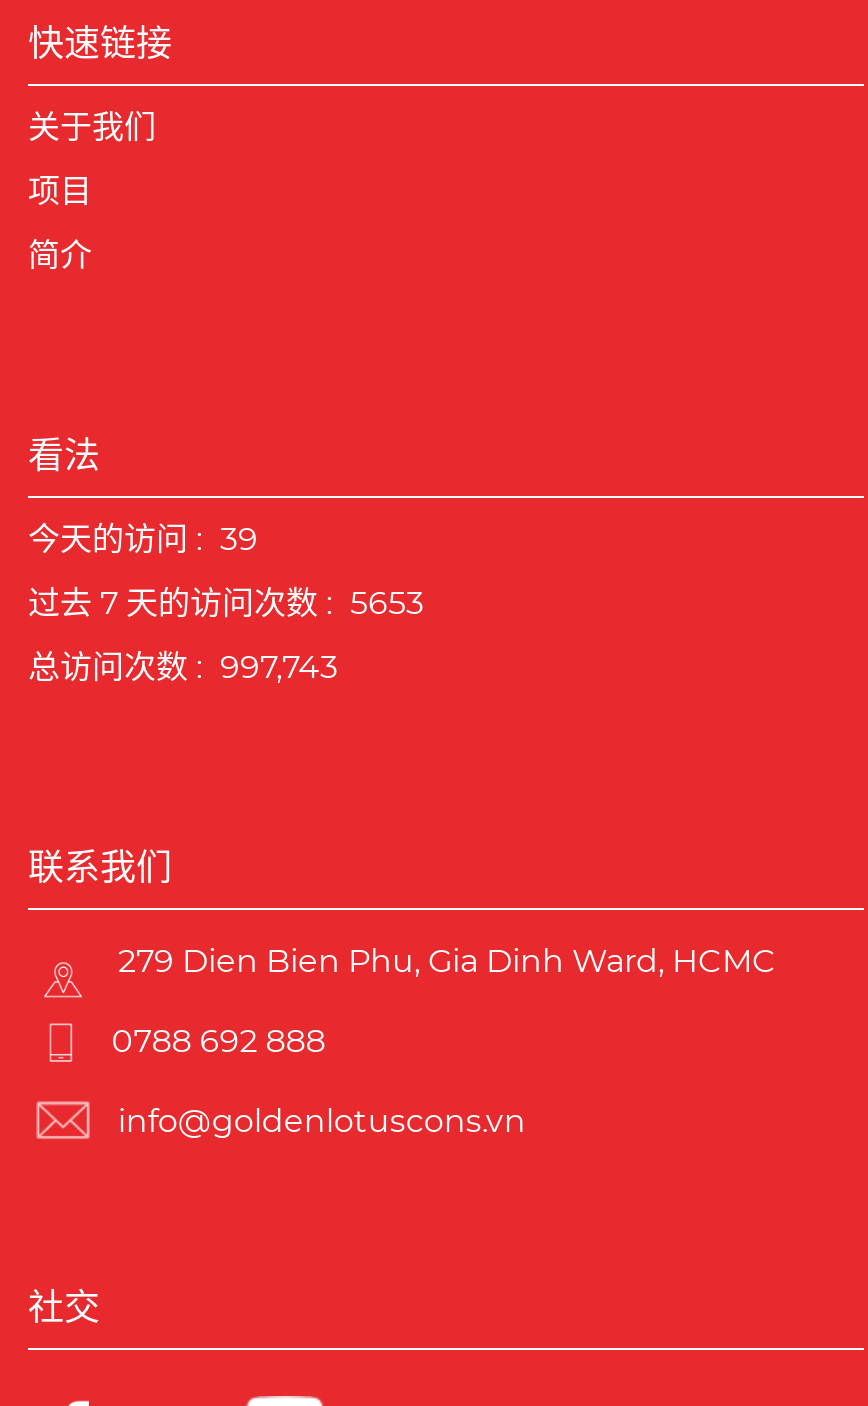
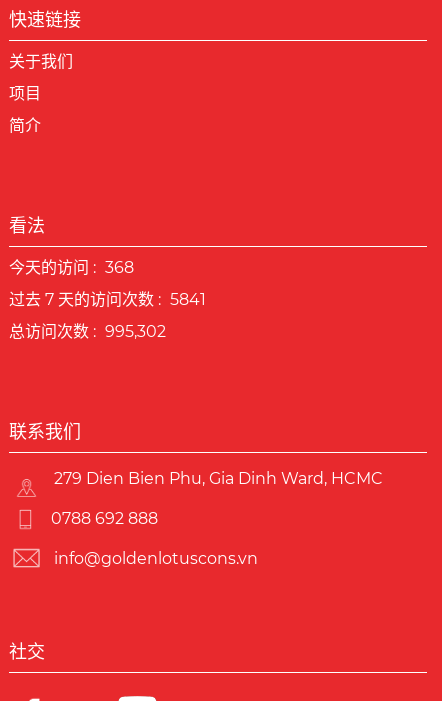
- 今天的访问 : 39
+ 今天的访问 : 368

- 过去 7 天的访问次数 : 5653
+ 过去 7 天的访问次数 : 5841

- 总访问次数 : 997,743
+ 总访问次数 : 995,302
